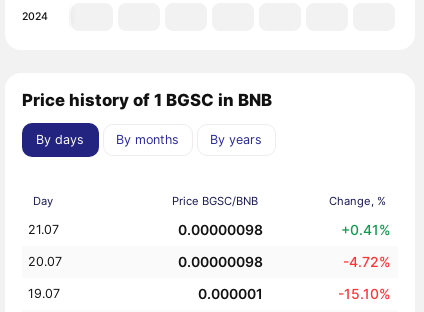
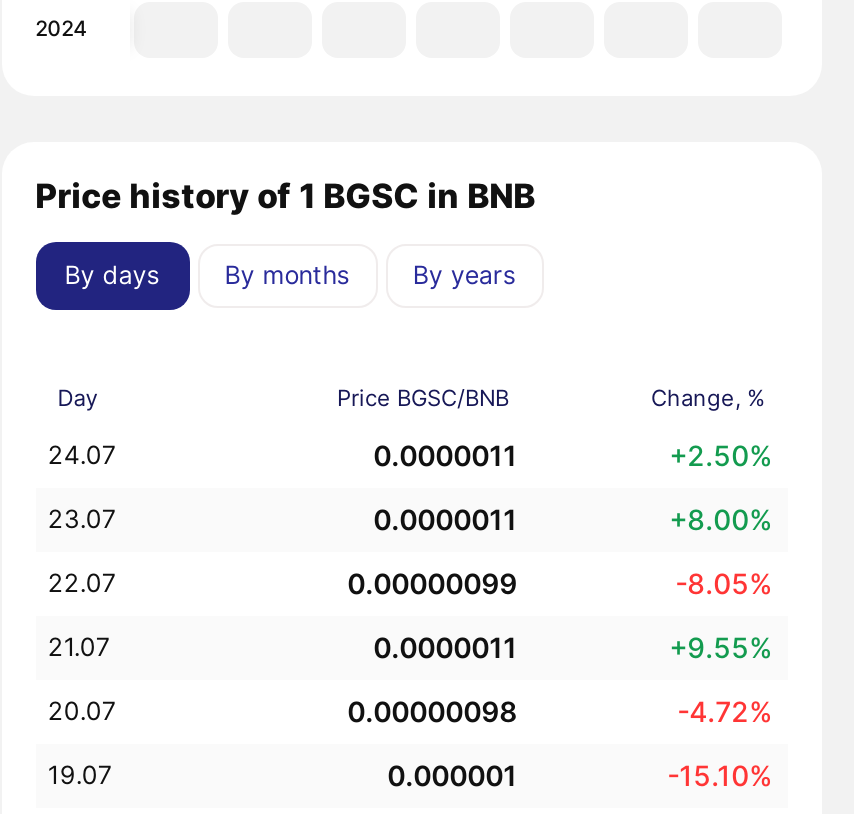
+ 24.07
+ 0.0000011
+ +2.50%
+ 23.07
+ 0.0000011
+ +8.00%
+ 22.07
+ 0.00000099
+ -8.05%

- 0.00000098
+ 0.0000011

- +0.41%
+ +9.55%
